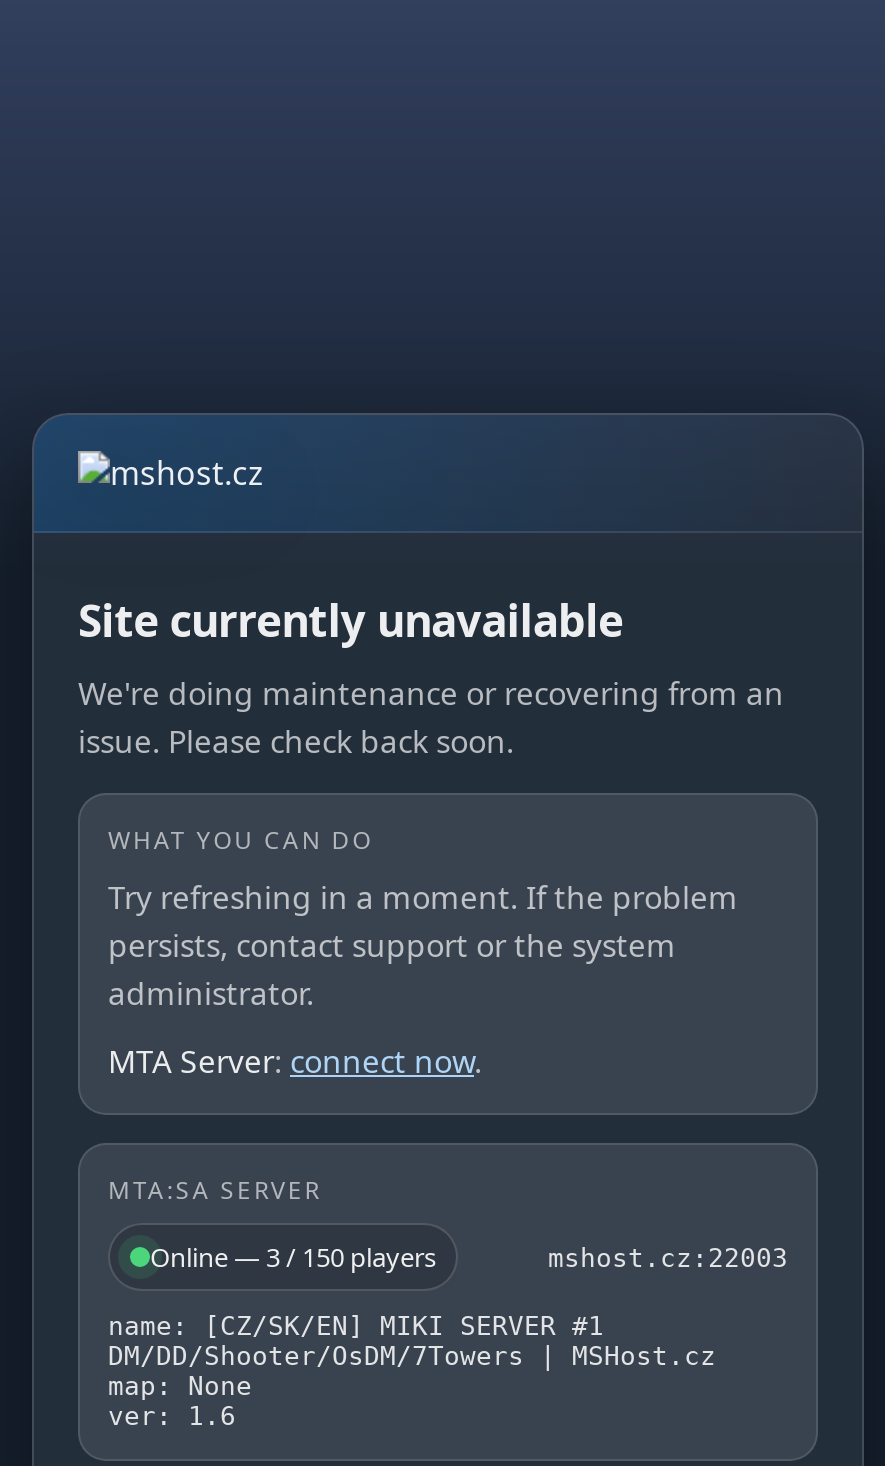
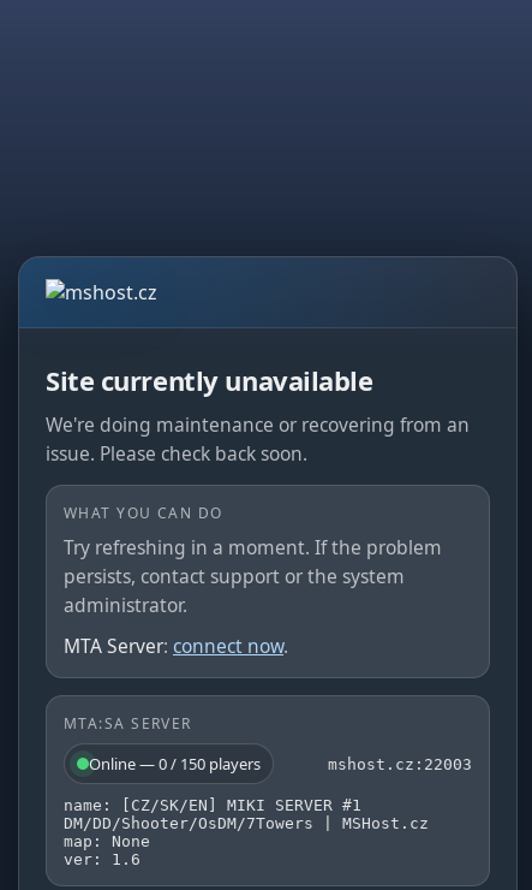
- Online — 3 / 150 players
+ Online — 0 / 150 players
